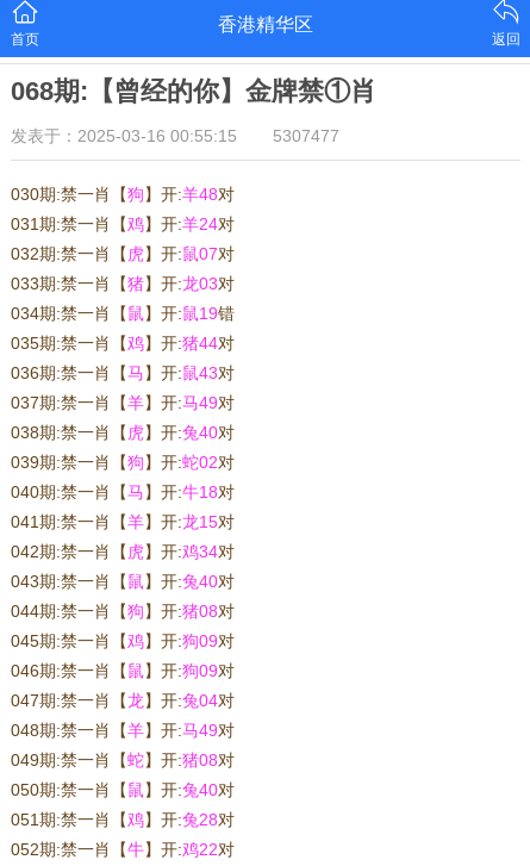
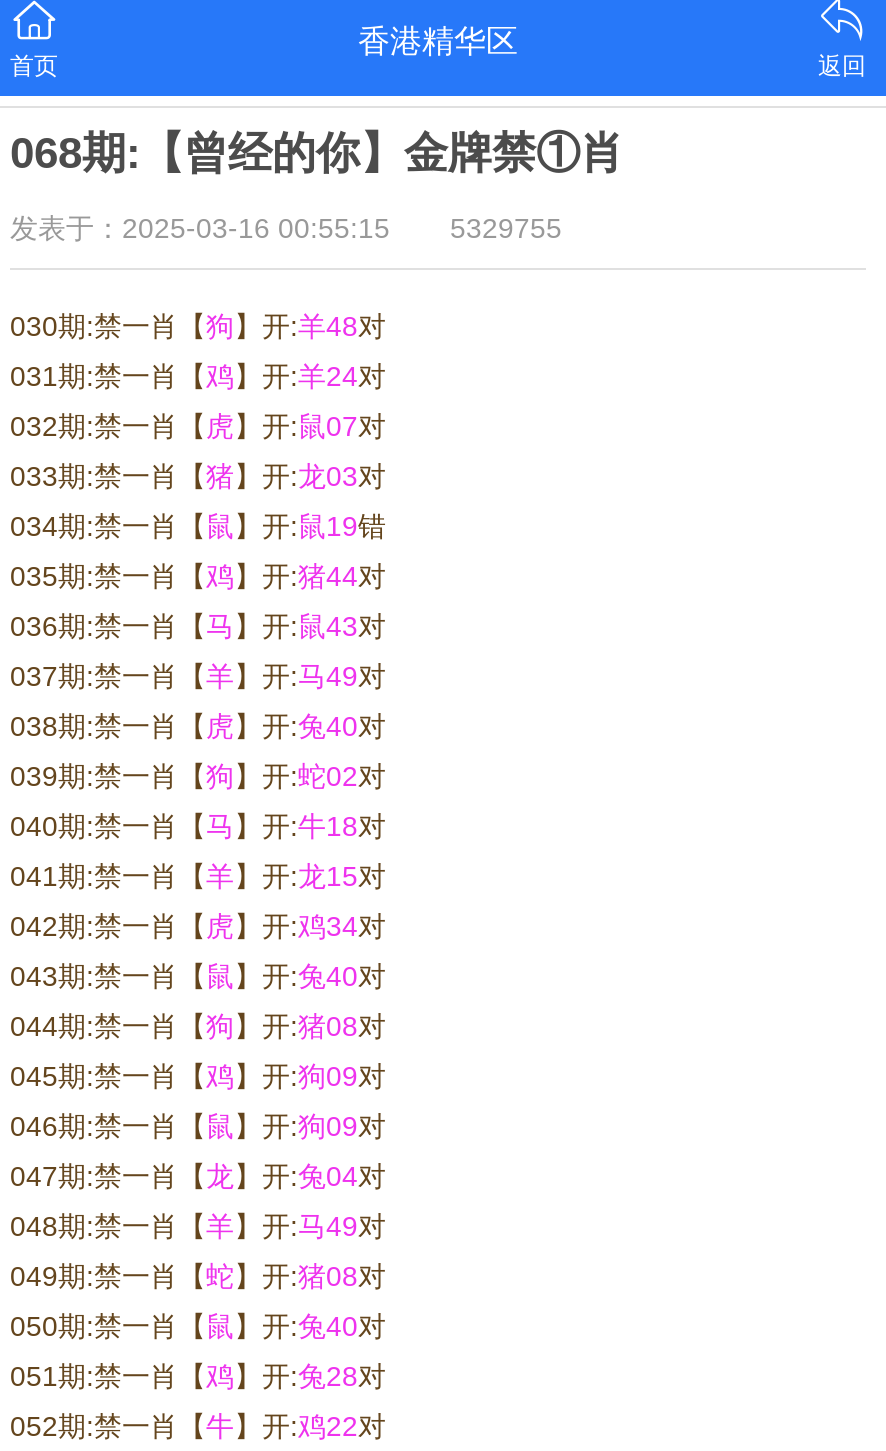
- 发表于：2025-03-16 00:55:15 5307477
+ 发表于：2025-03-16 00:55:15 5329755
